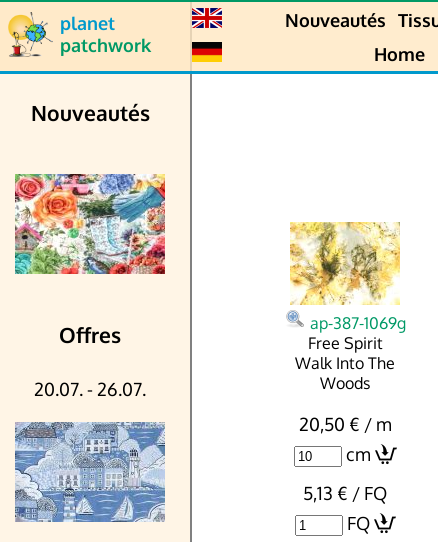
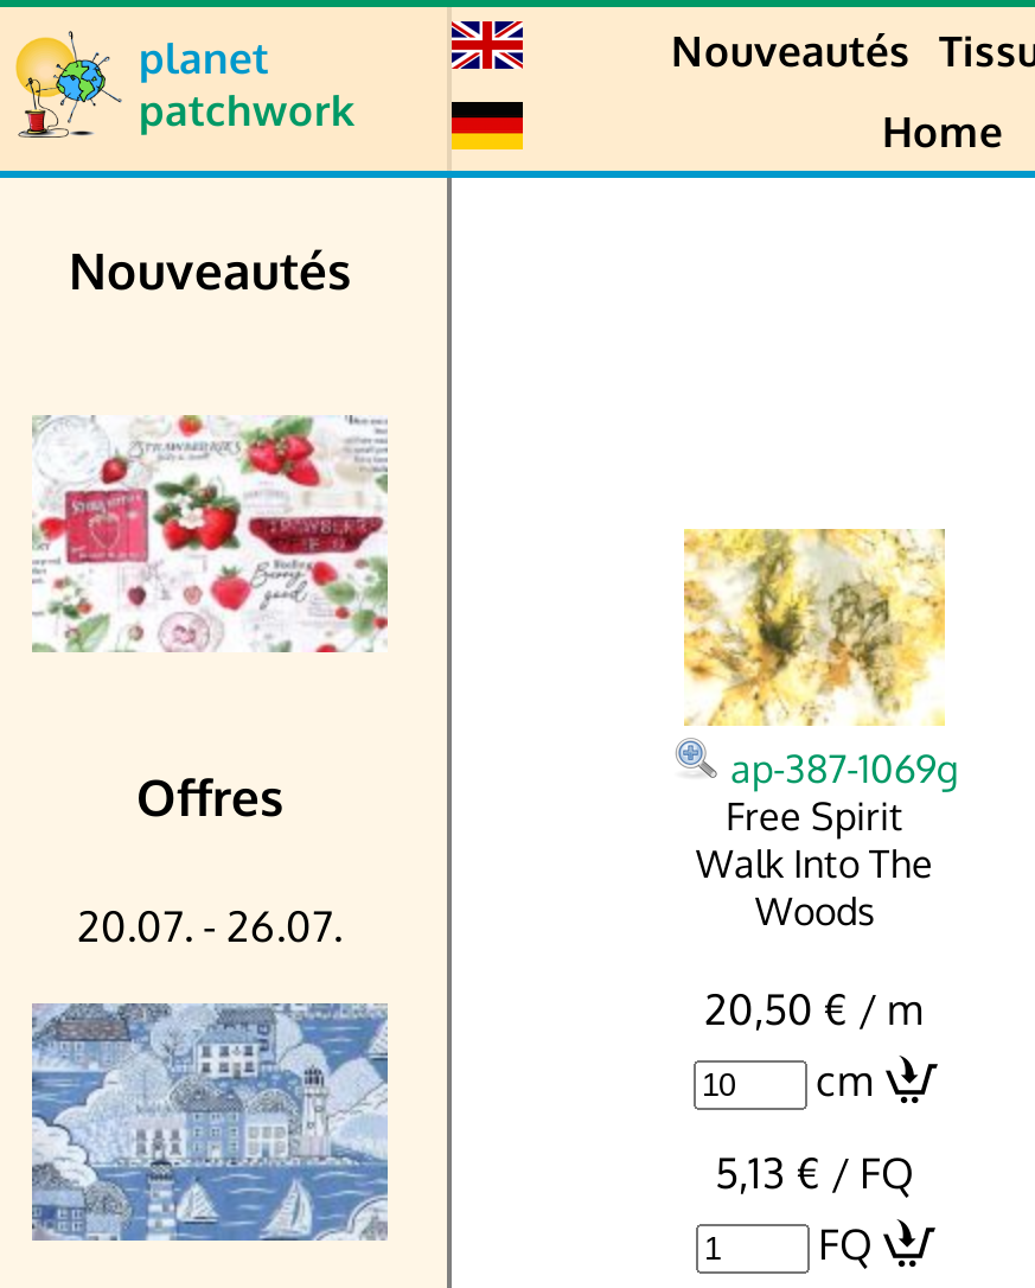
- [image]
+ [image]
